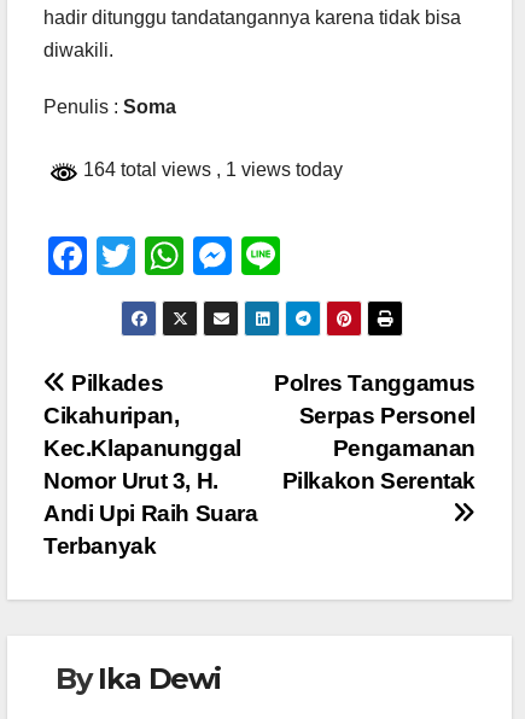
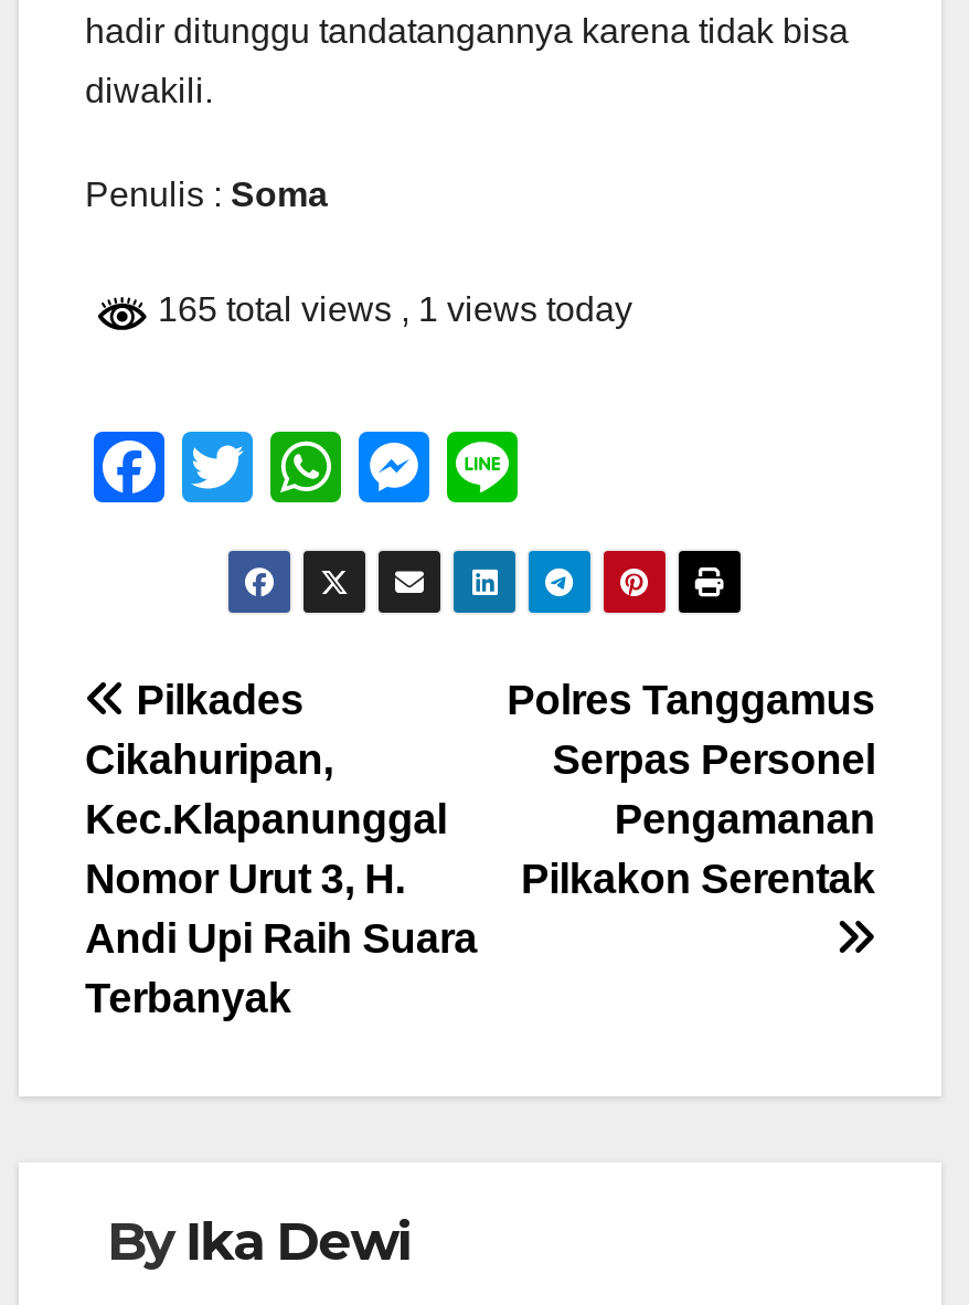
- 164 total views, 1 views today
+ 165 total views, 1 views today
